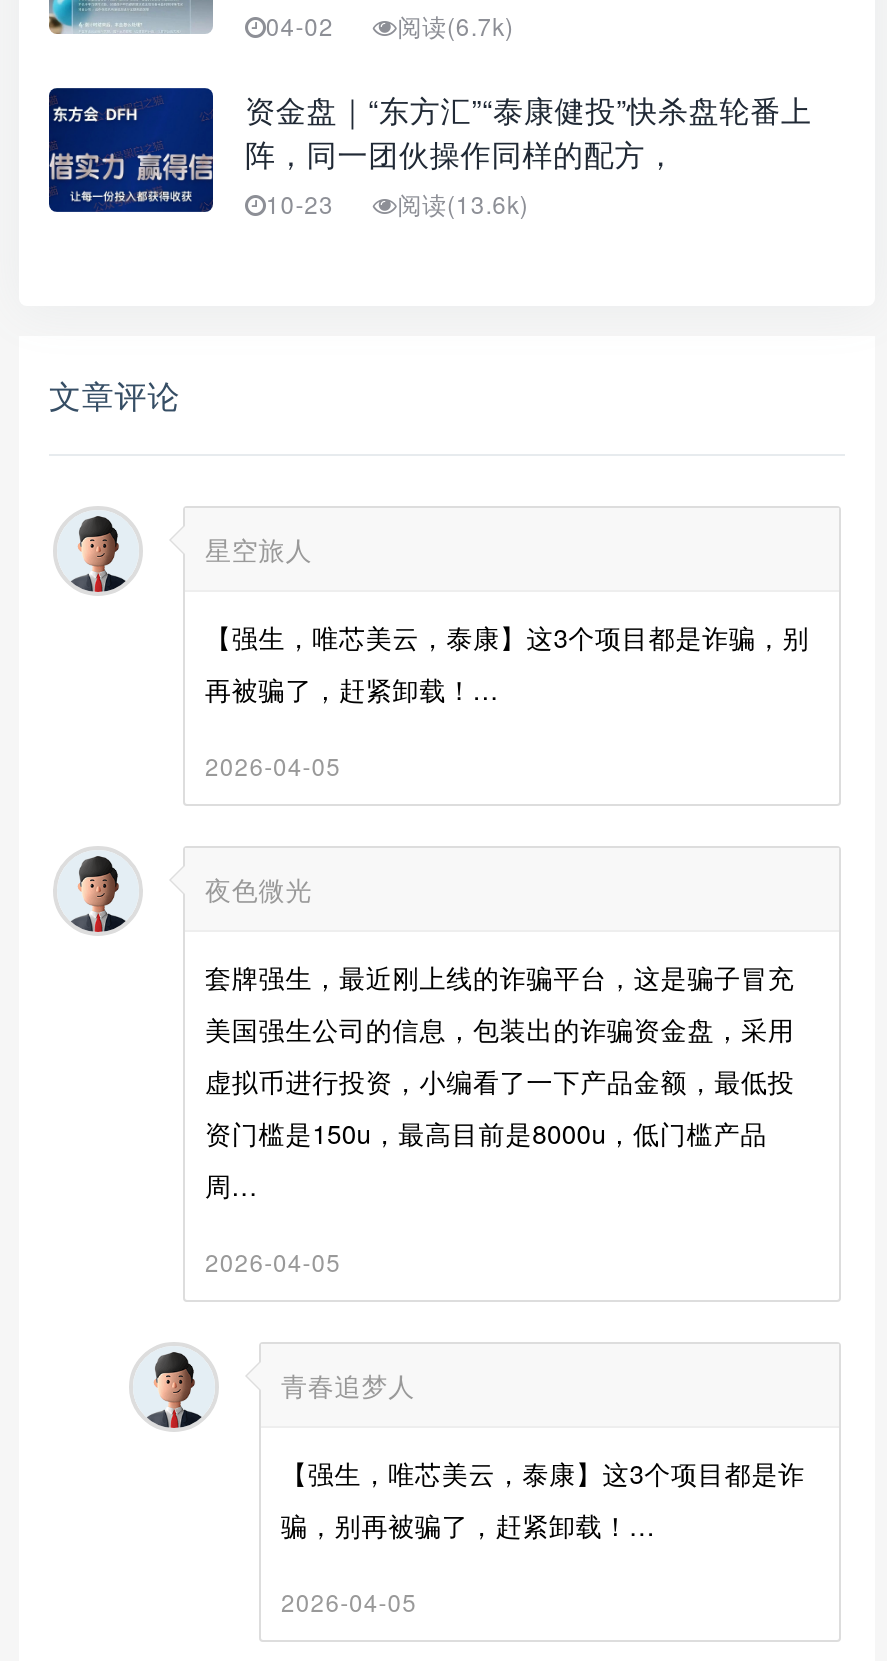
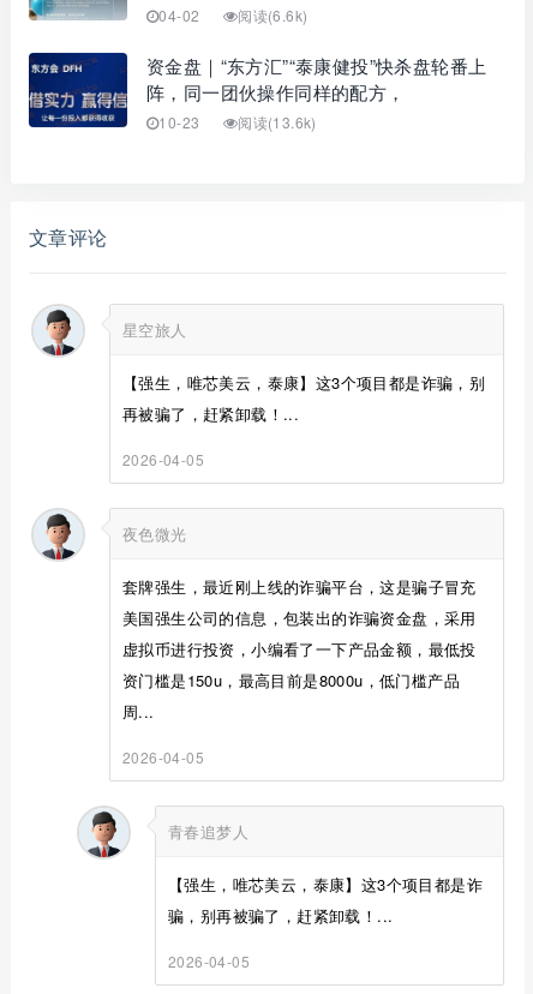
- 04-02 阅读(6.7k)
+ 04-02 阅读(6.6k)
